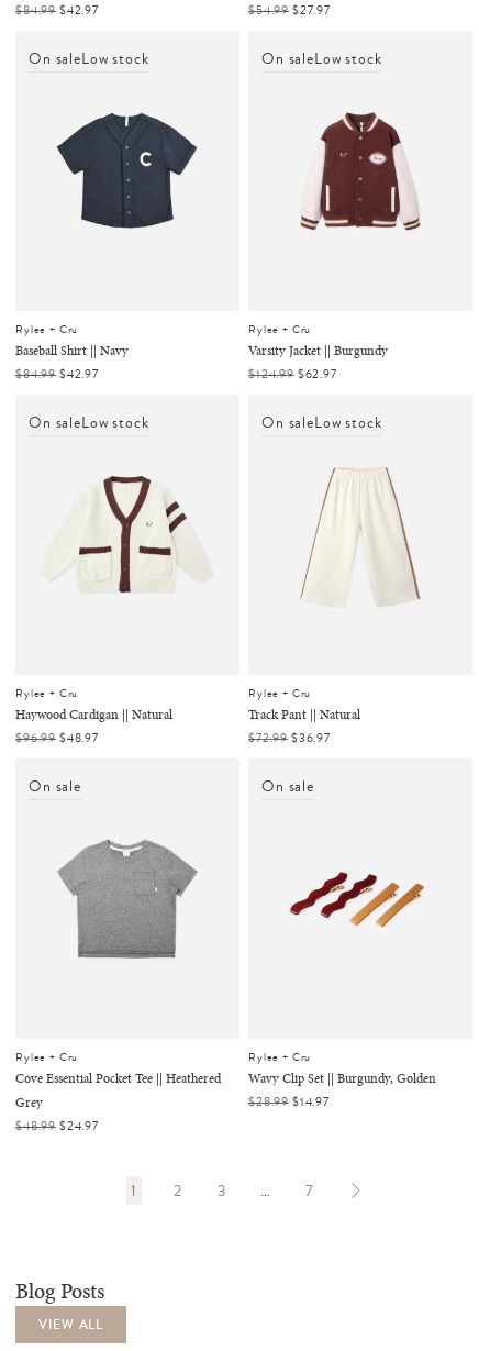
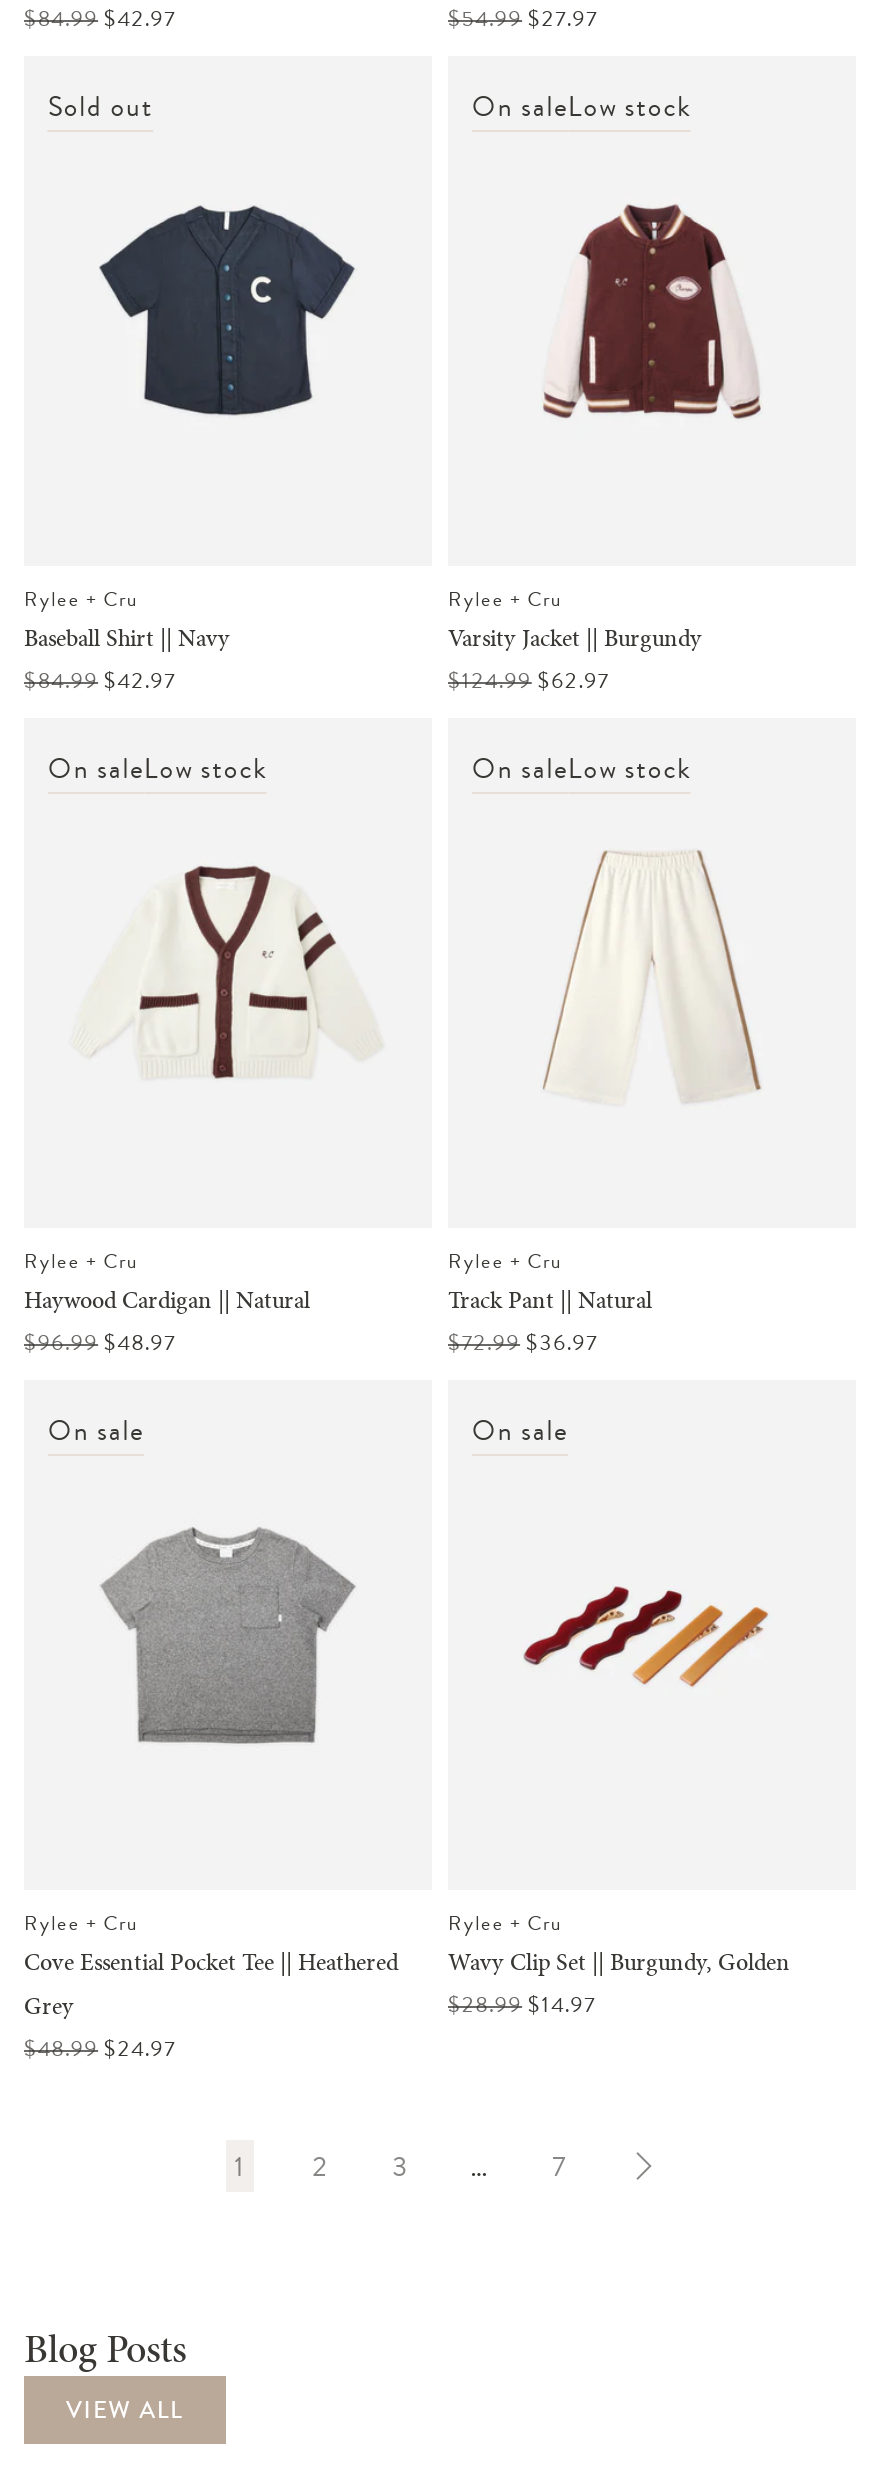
- On sale Low stock
+ Sold out
